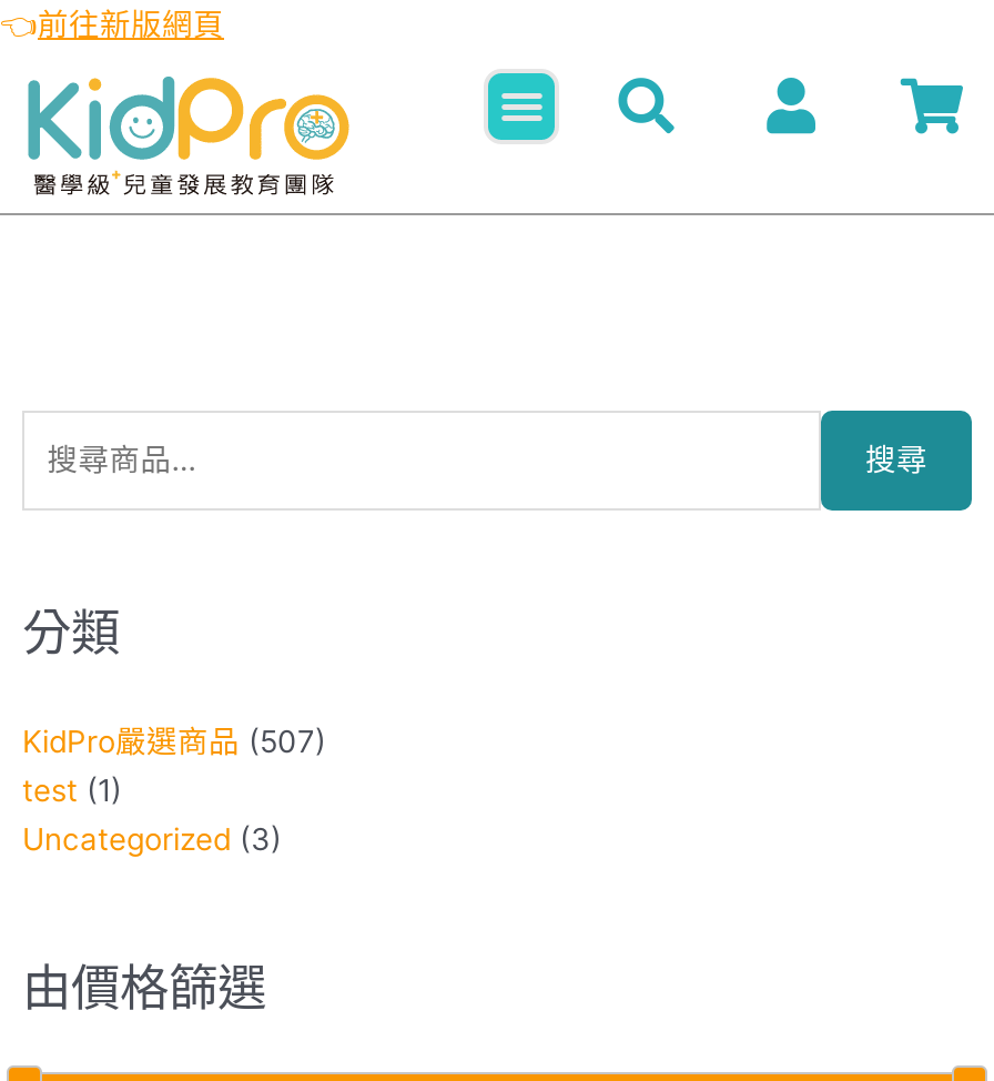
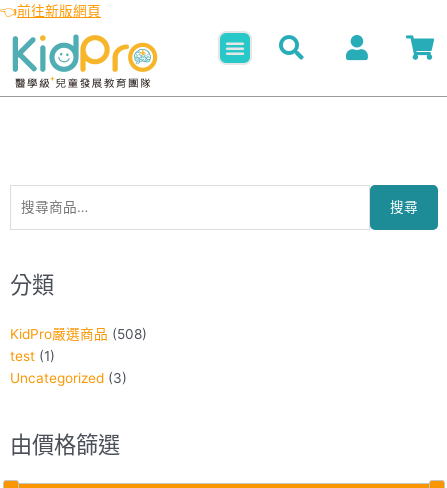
- KidPro嚴選商品 (507)
+ KidPro嚴選商品 (508)
